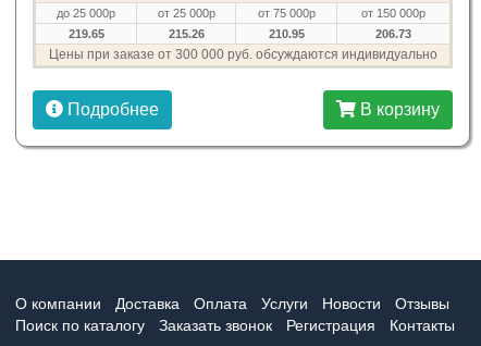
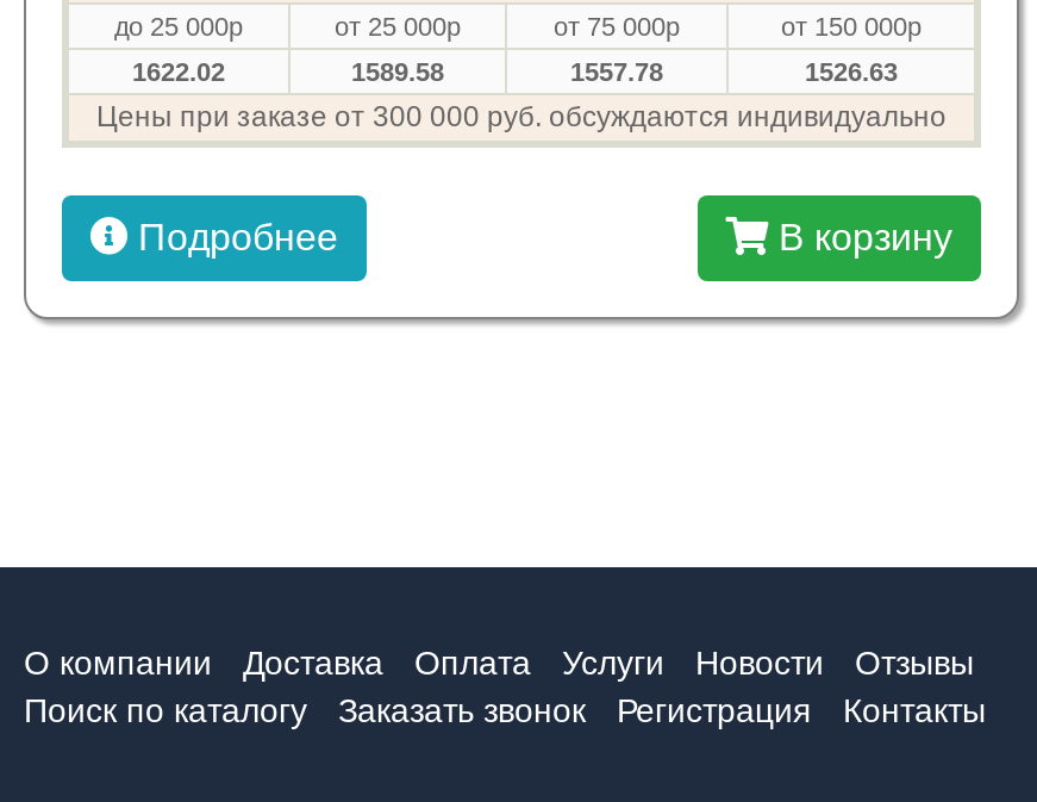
- 219.65
+ 1622.02

- 215.26
+ 1589.58

- 210.95
+ 1557.78

- 206.73
+ 1526.63
